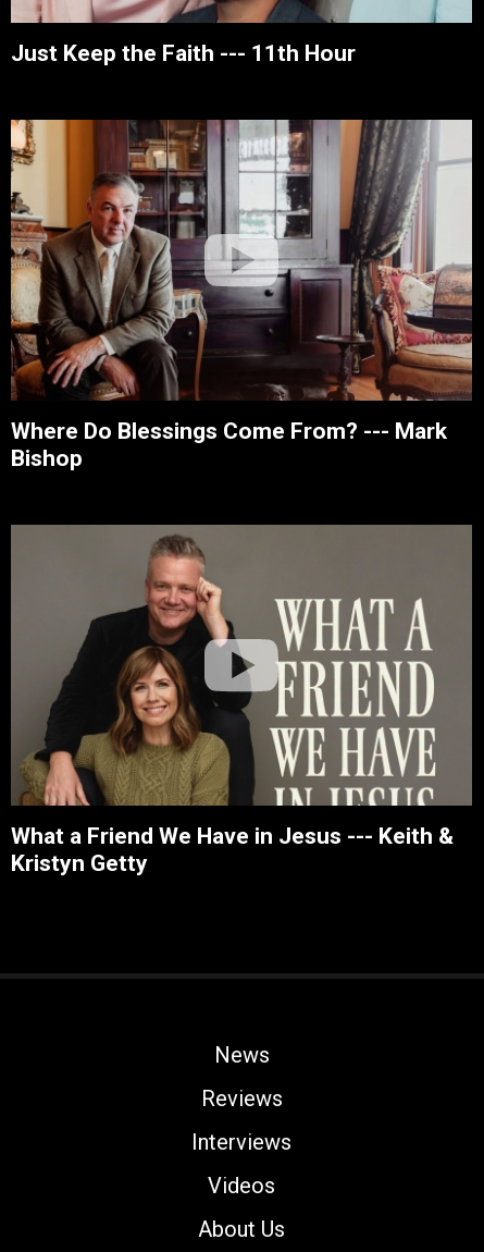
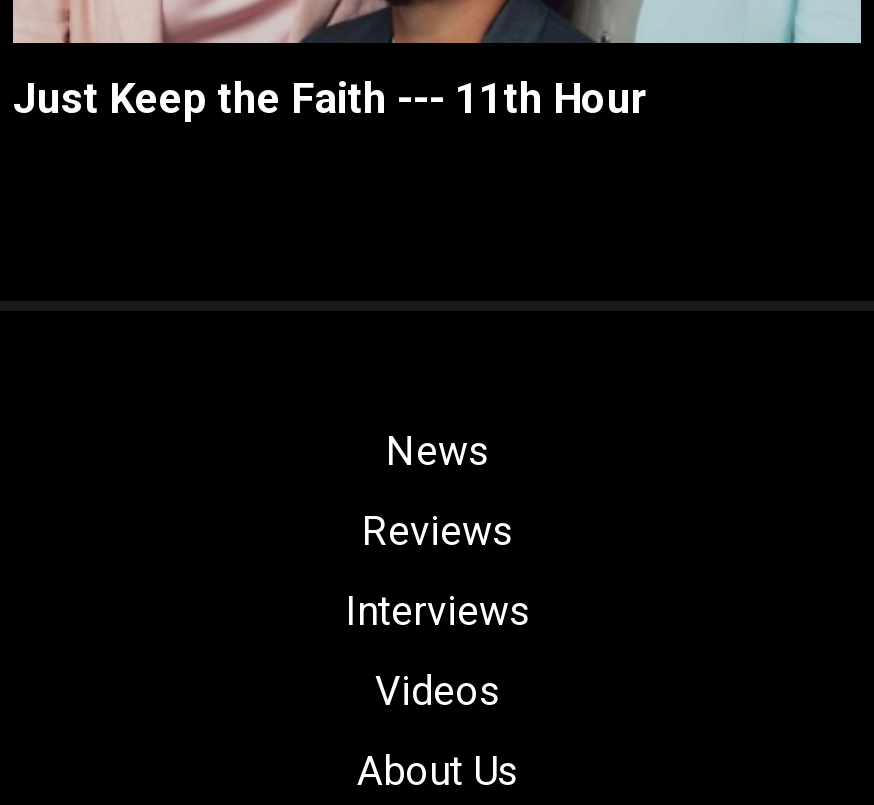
- [image]
- Where Do Blessings Come From? --- Mark
- Bishop

- [image]
- What a Friend We Have in Jesus --- Keith &
- Kristyn Getty
